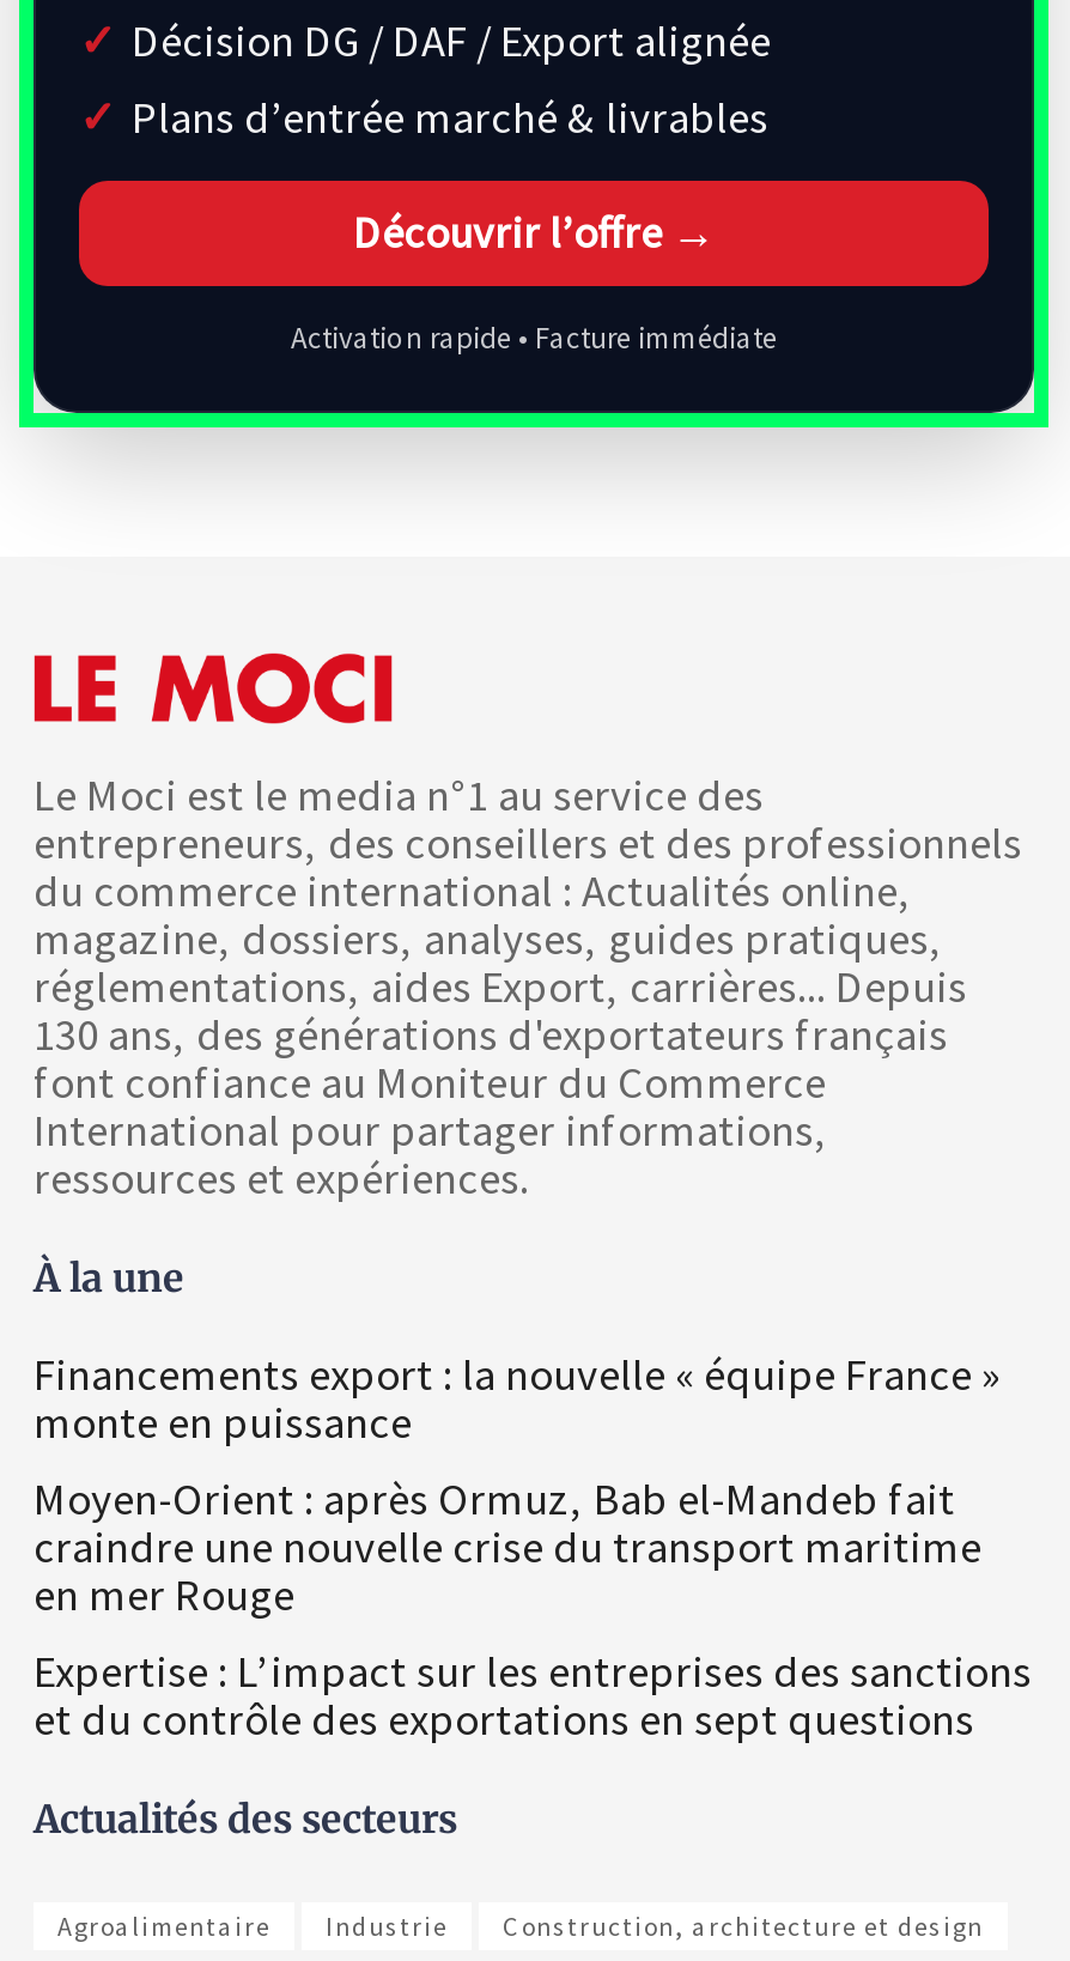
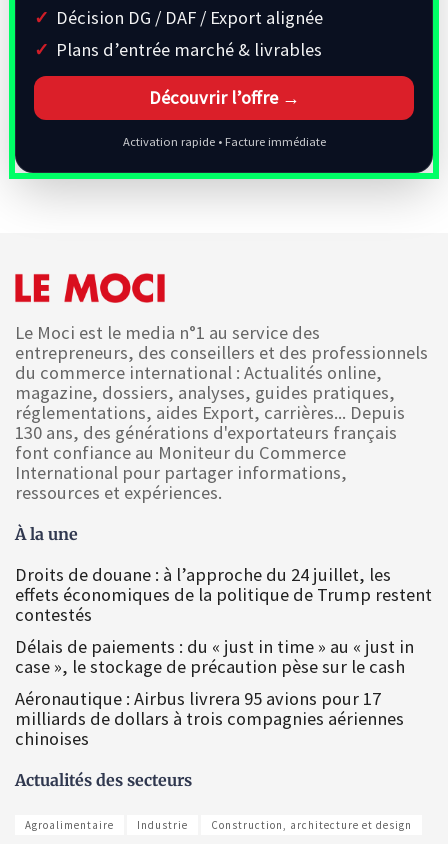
- Financements export : la nouvelle « équipe France »
- monte en puissance
- Moyen-Orient : après Ormuz, Bab el-Mandeb fait
- craindre une nouvelle crise du transport maritime
- en mer Rouge
- Expertise : L’impact sur les entreprises des sanctions
- et du contrôle des exportations en sept questions
+ Droits de douane : à l’approche du 24 juillet, les
+ effets économiques de la politique de Trump restent
+ contestés
+ Délais de paiements : du « just in time » au « just in
+ case », le stockage de précaution pèse sur le cash
+ Aéronautique : Airbus livrera 95 avions pour 17
+ milliards de dollars à trois compagnies aériennes
+ chinoises
